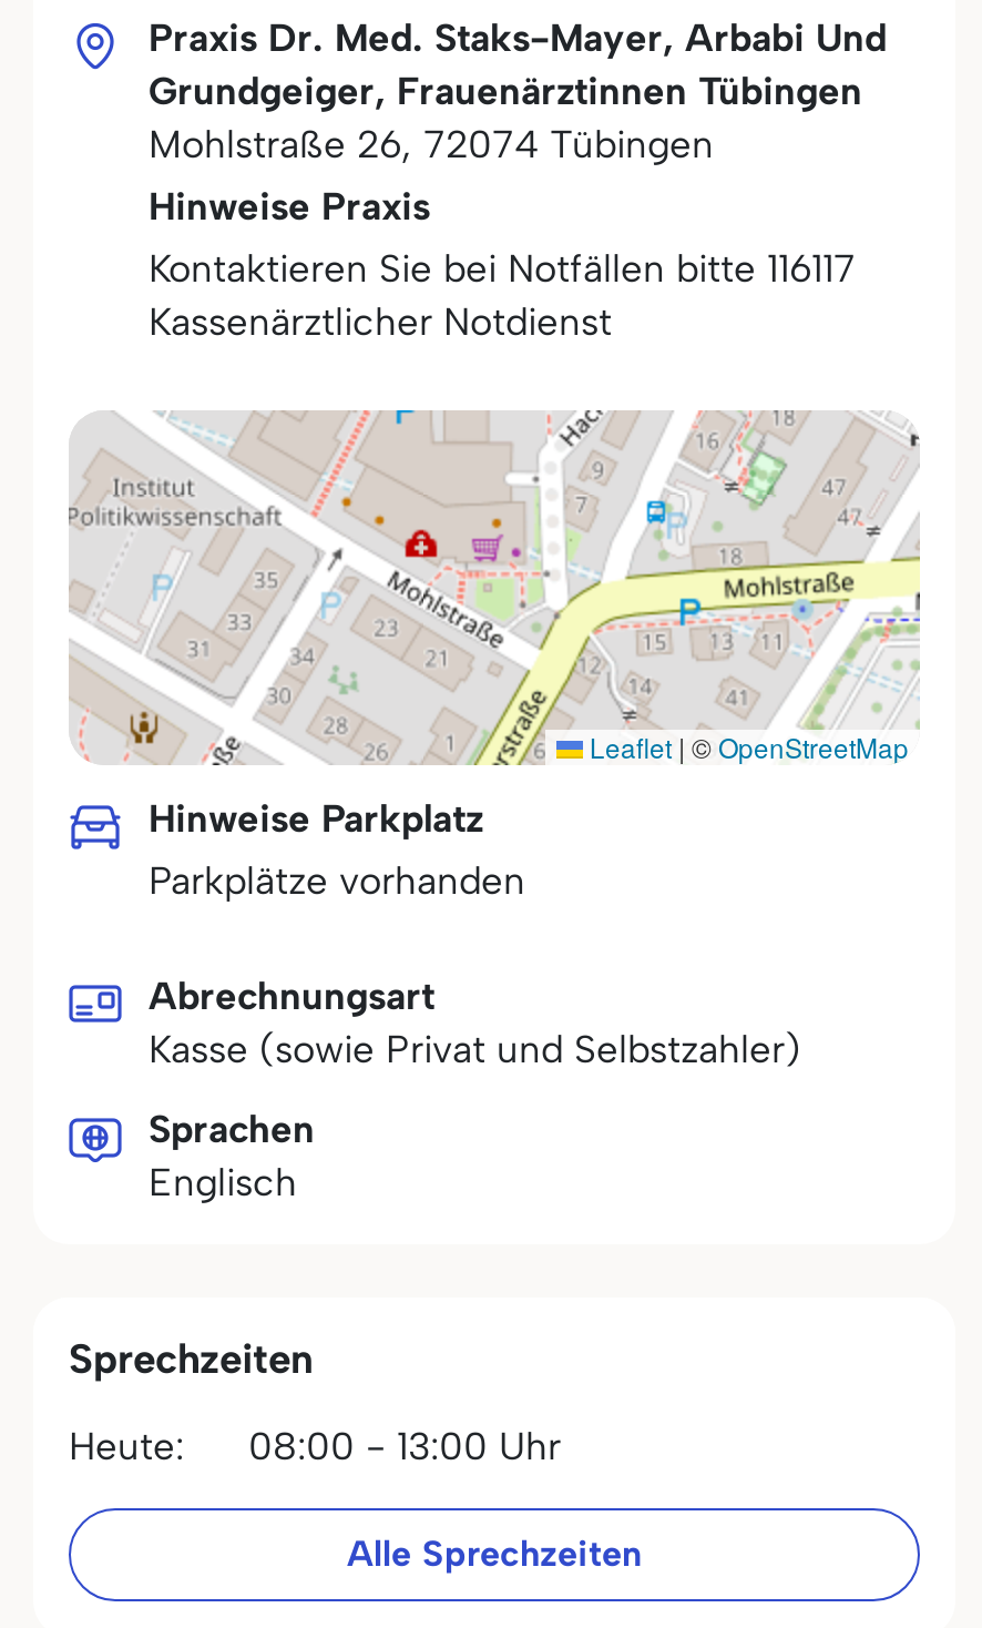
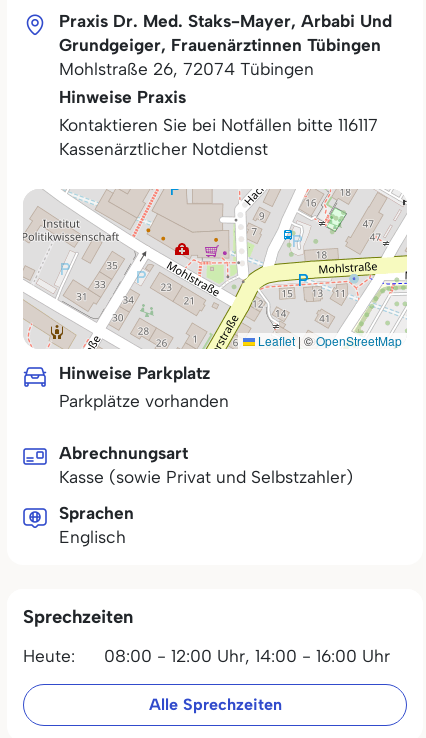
- Heute: 08:00 - 13:00 Uhr
+ Heute: 08:00 - 12:00 Uhr, 14:00 - 16:00 Uhr
